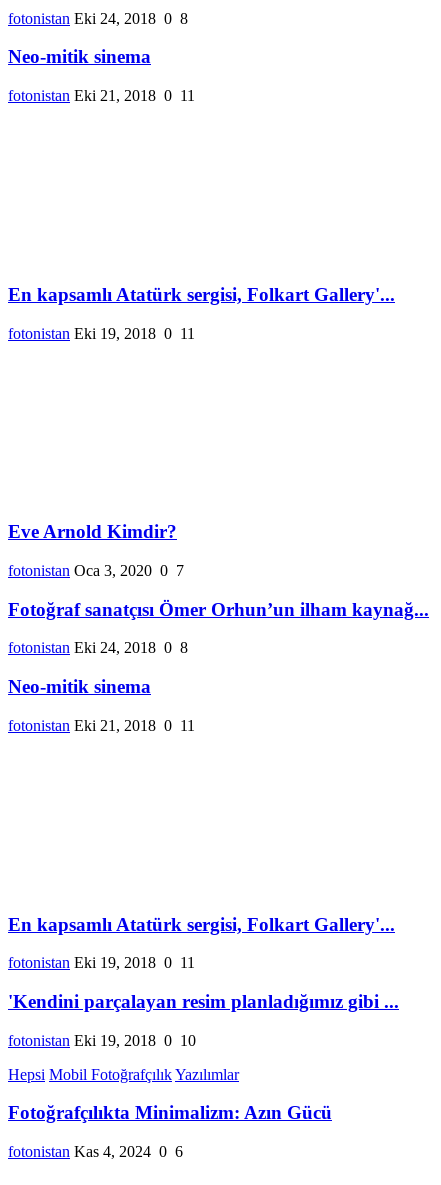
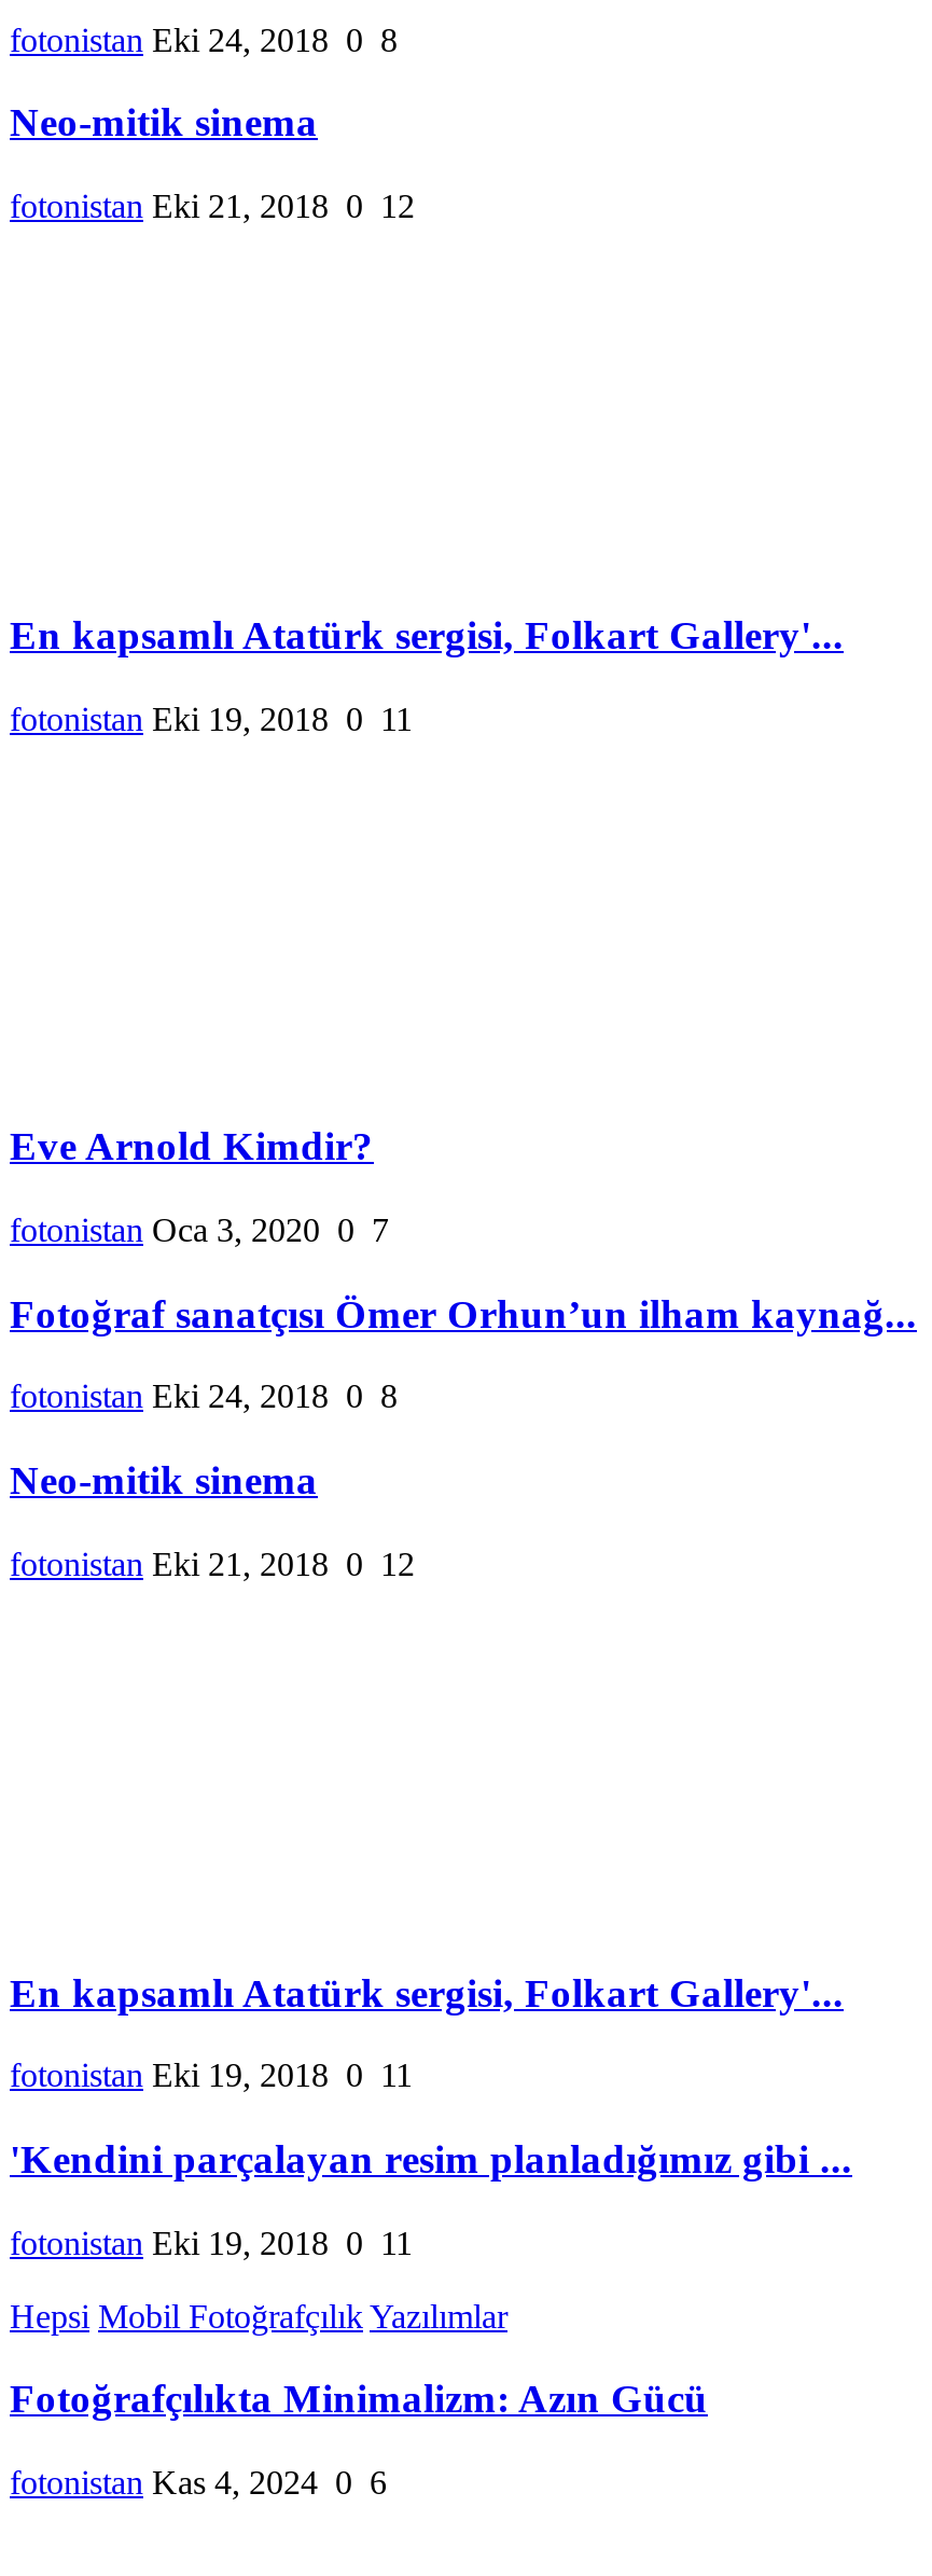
- fotonistan Eki 21, 2018 0 11
+ fotonistan Eki 21, 2018 0 12

- fotonistan Eki 21, 2018 0 11
+ fotonistan Eki 21, 2018 0 12

- fotonistan Eki 19, 2018 0 10
+ fotonistan Eki 19, 2018 0 11
